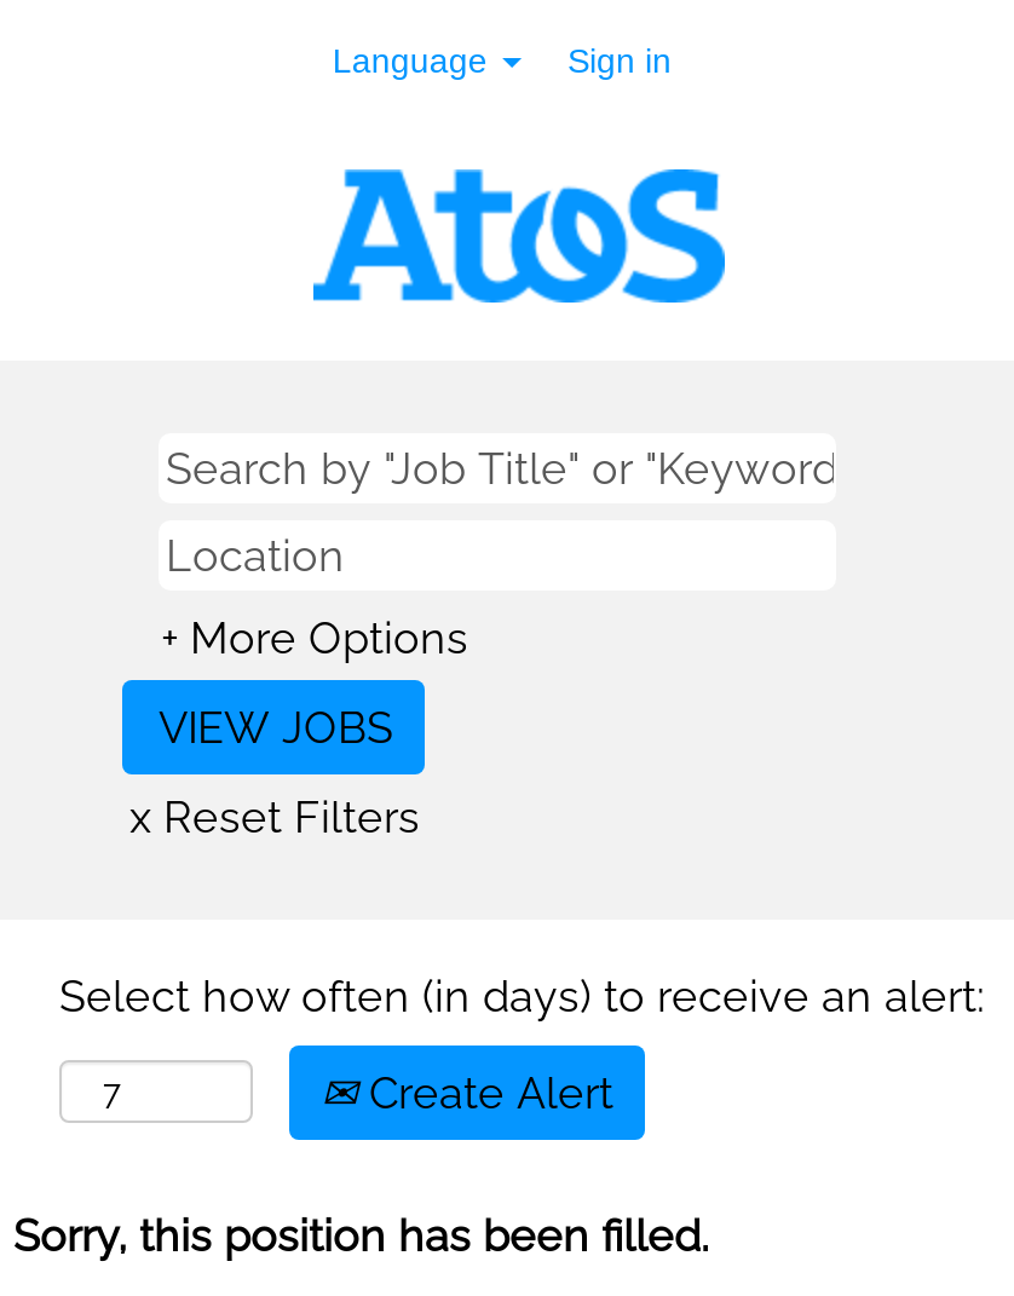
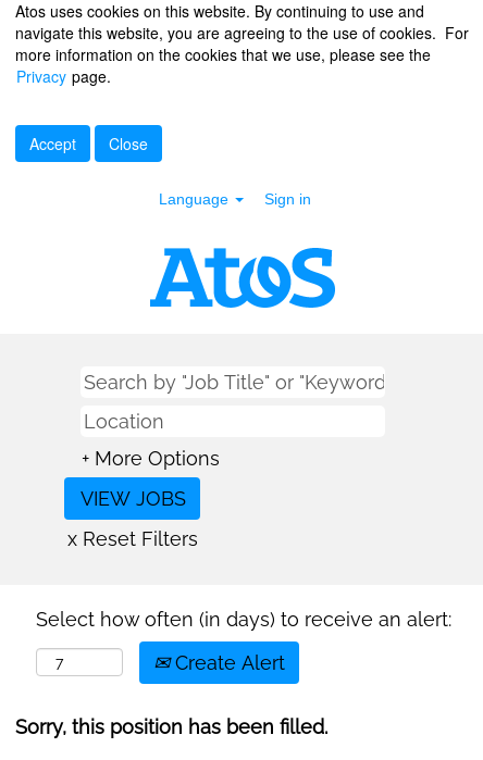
+ Atos uses cookies on this website. By continuing to use and
+ navigate this website, you are agreeing to the use of cookies. For
+ more information on the cookies that we use, please see the
+ Privacy page.
+ Accept
+ Close
